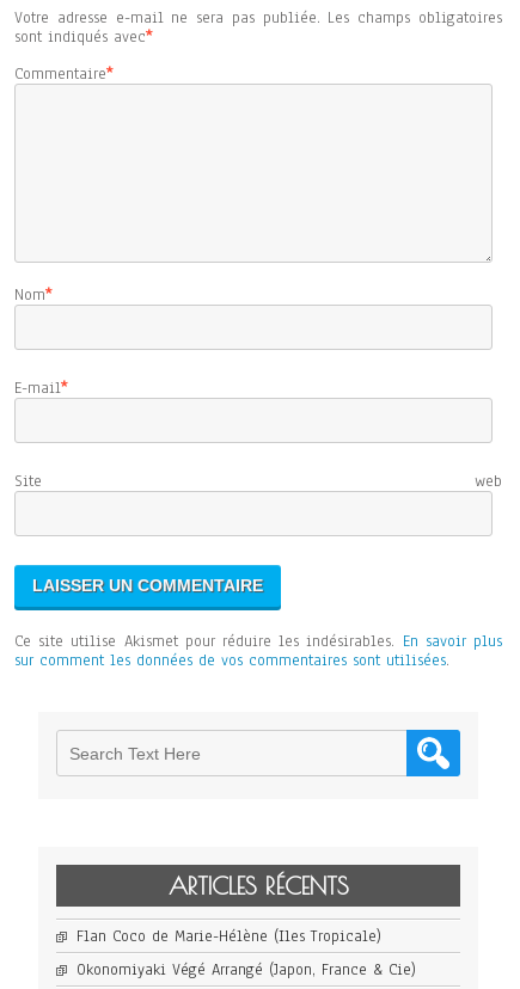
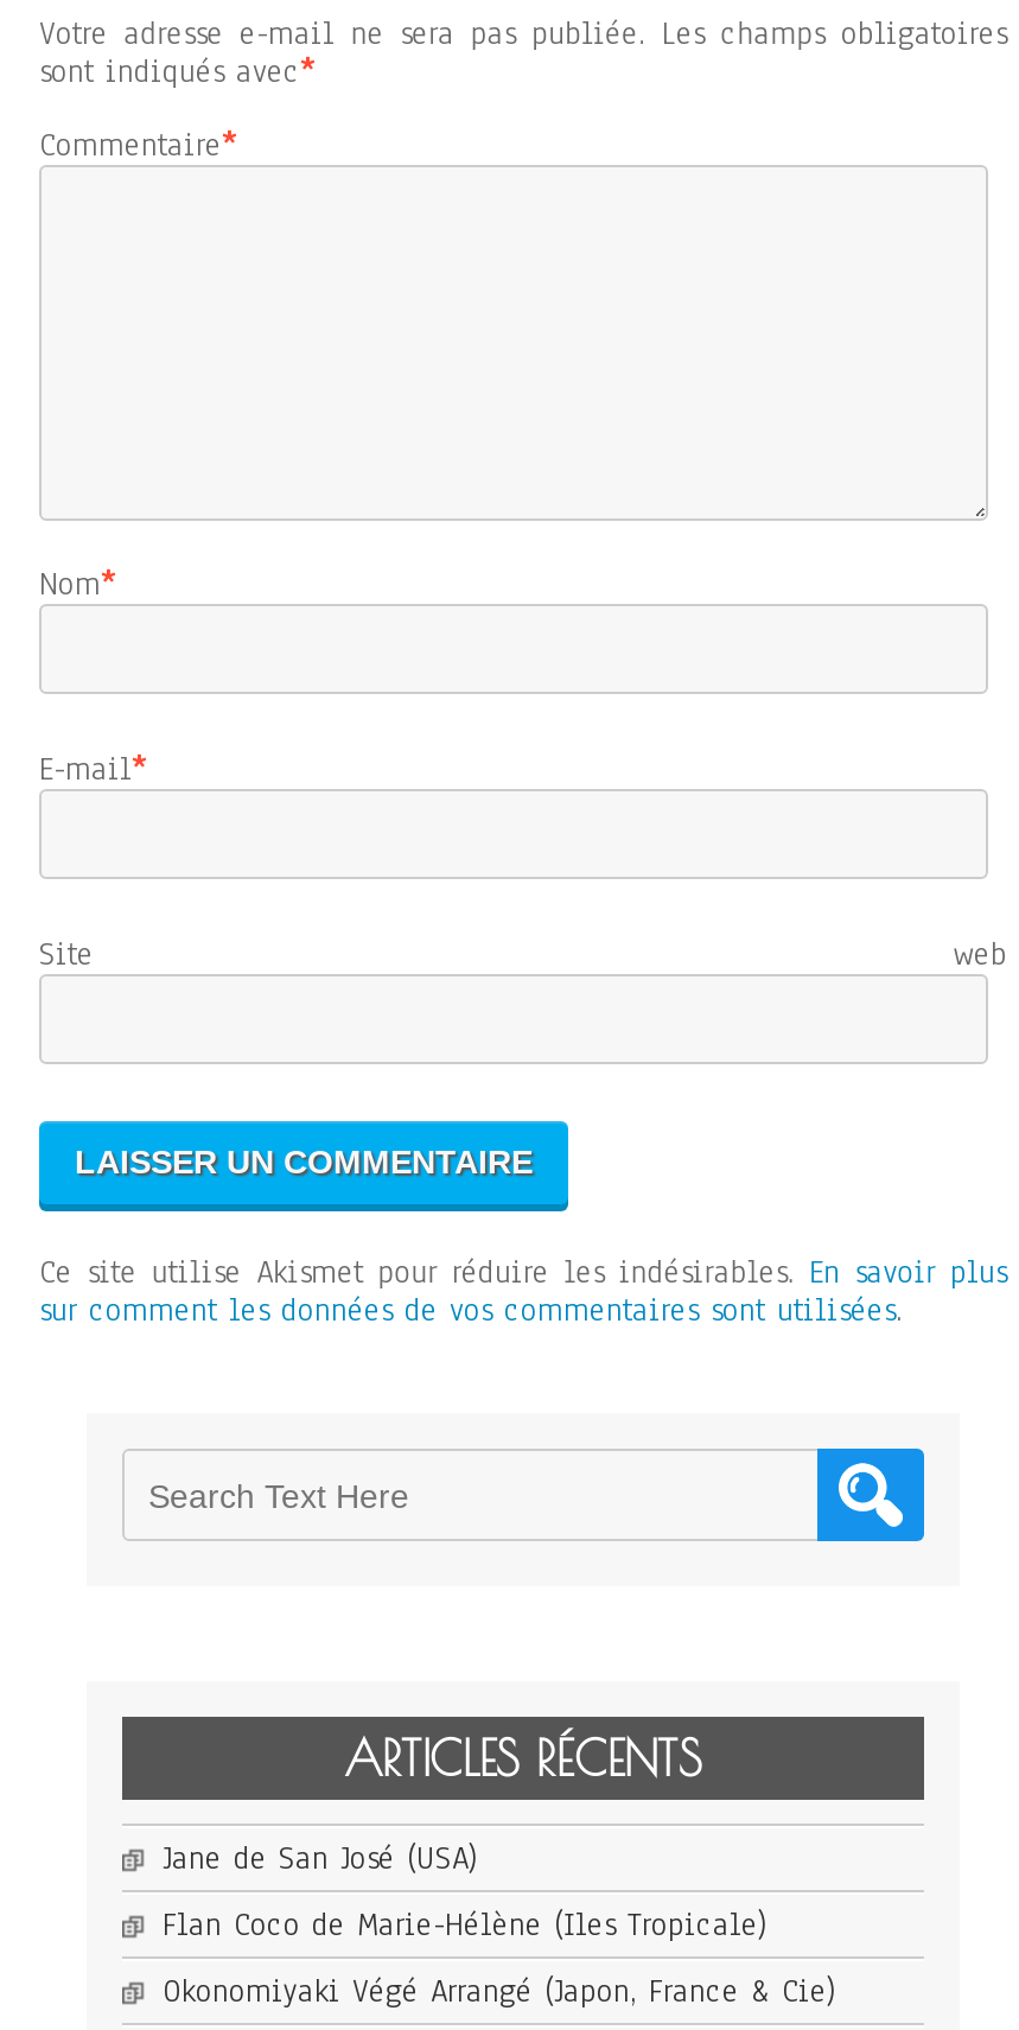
+ Jane de San José (USA)
